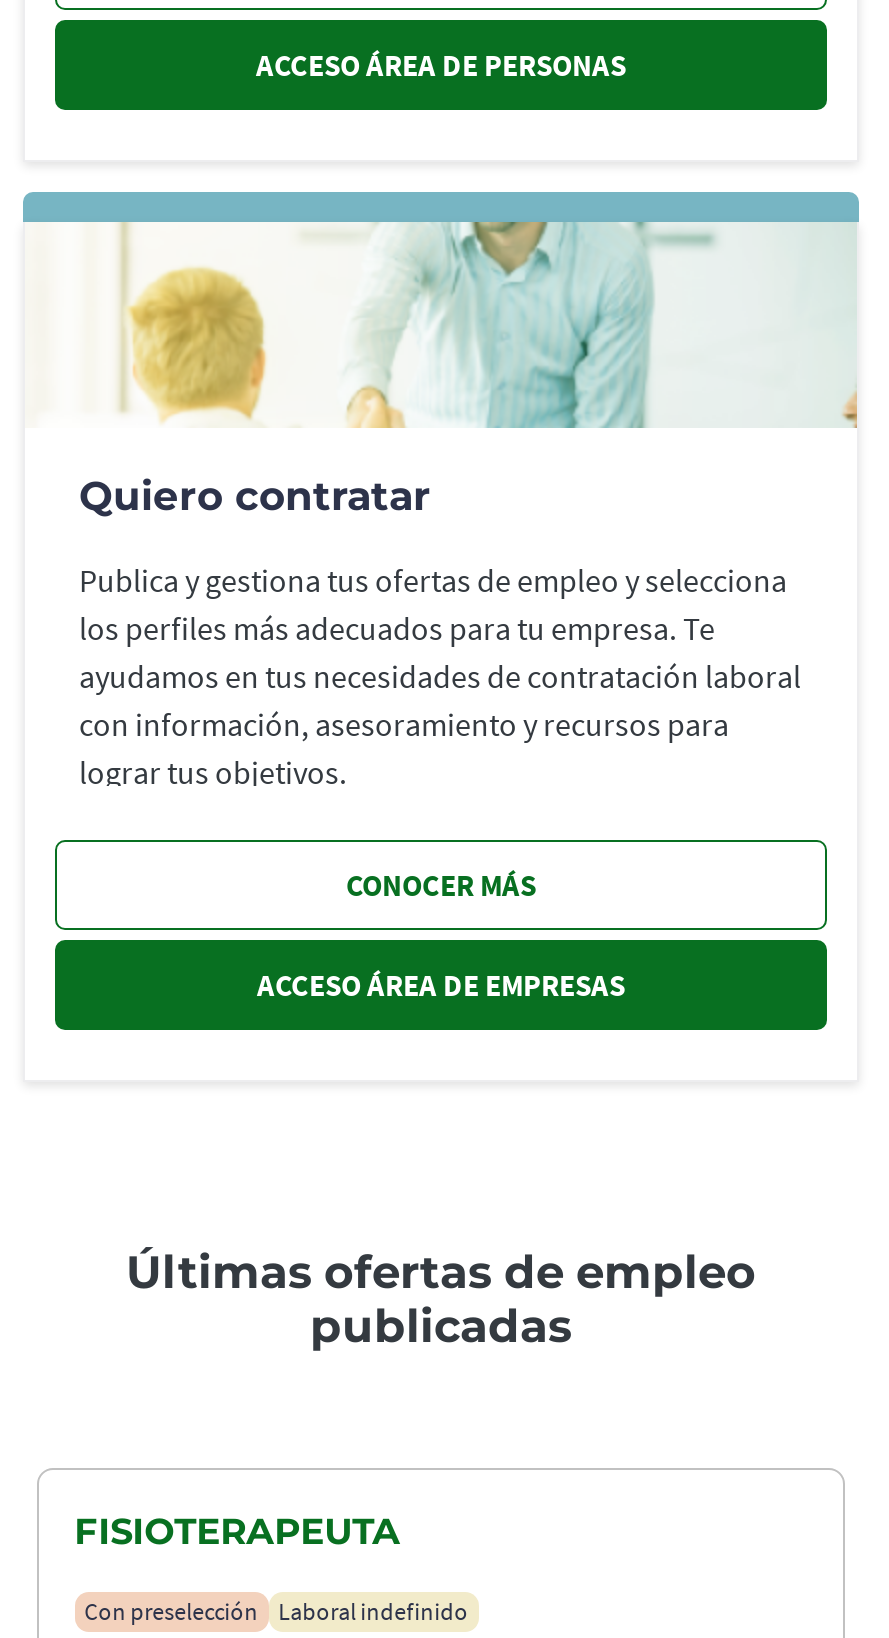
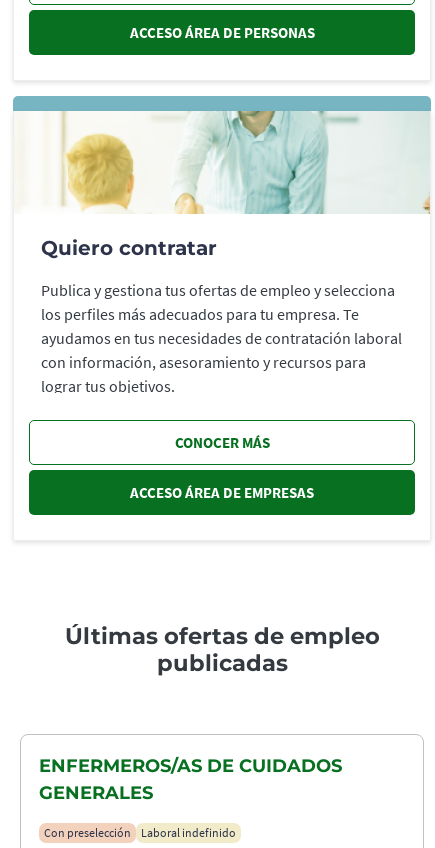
- FISIOTERAPEUTA
+ ENFERMEROS/AS DE CUIDADOS
+ GENERALES
